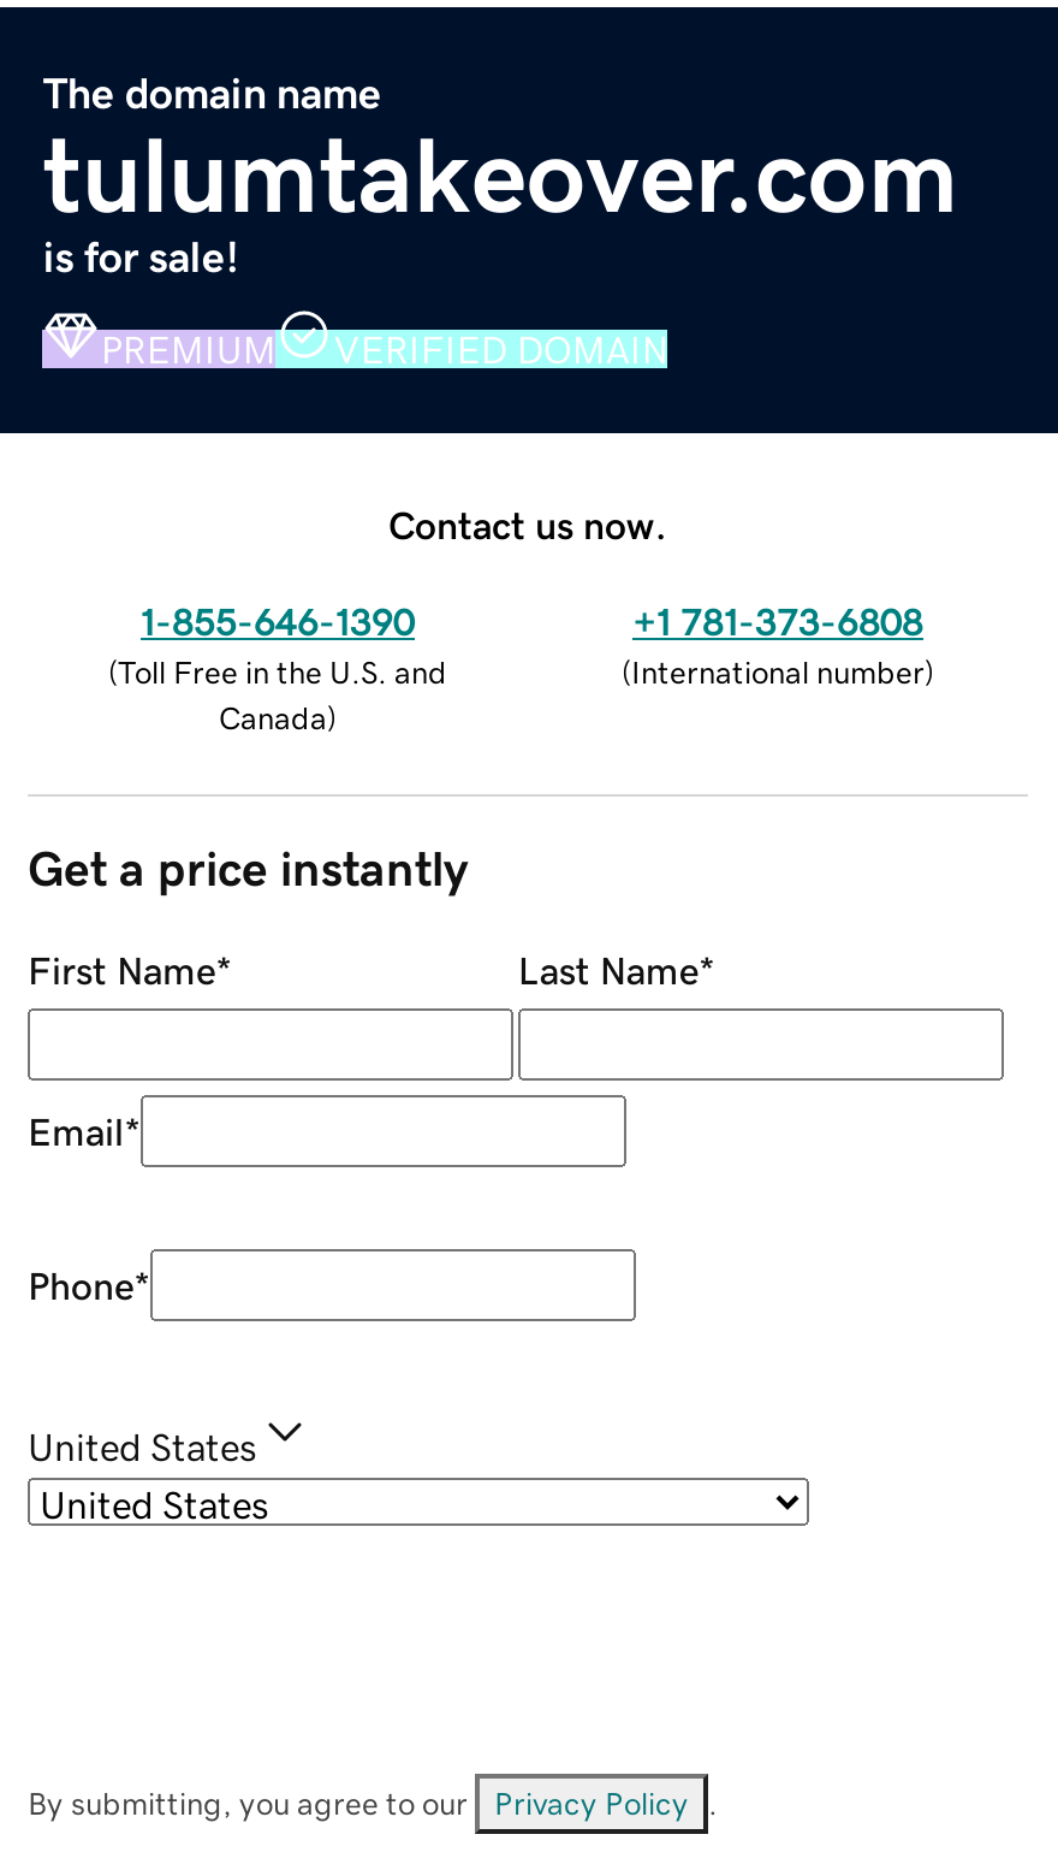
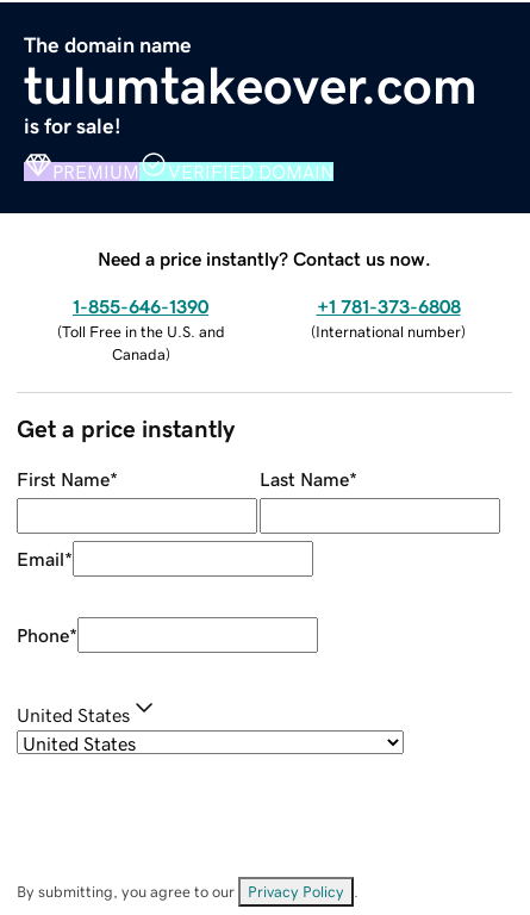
- Contact us now.
+ Need a price instantly? Contact us now.
